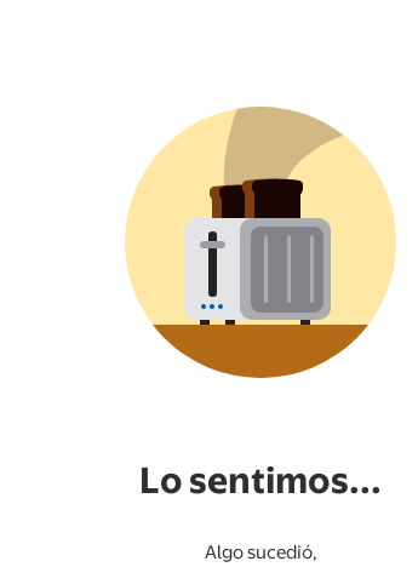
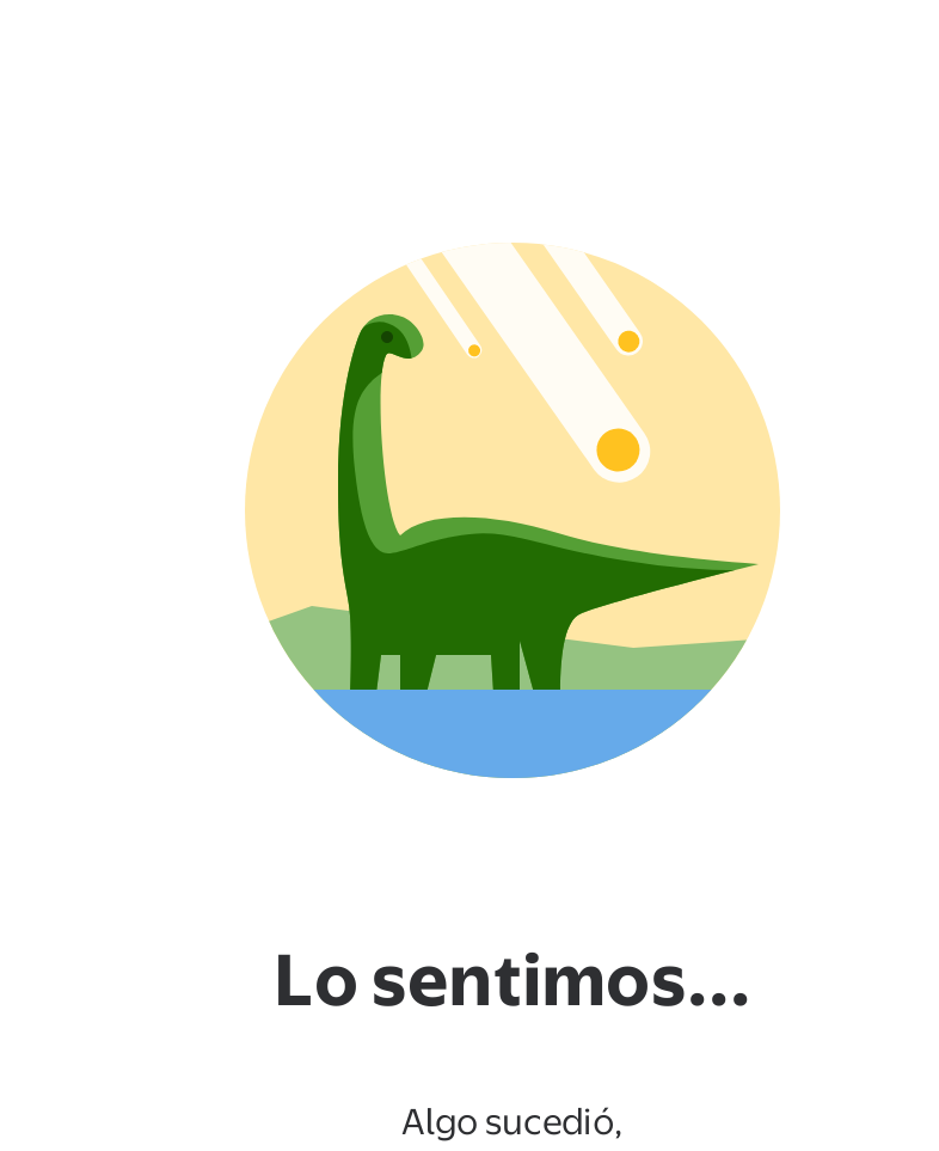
- [image]
+ [image]
